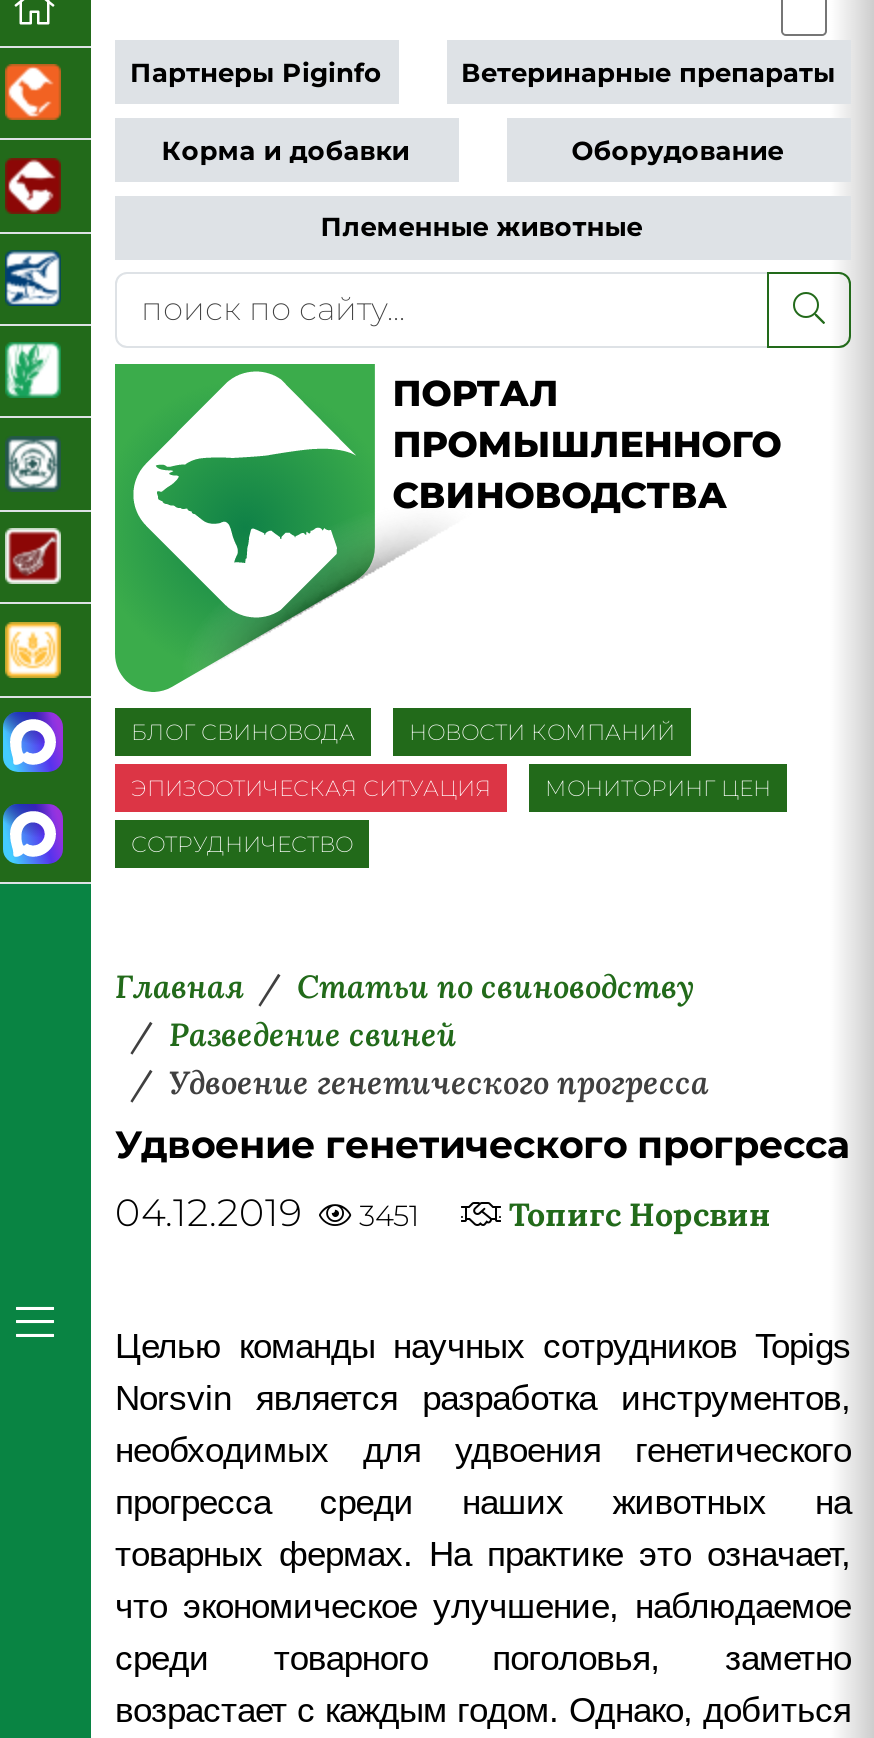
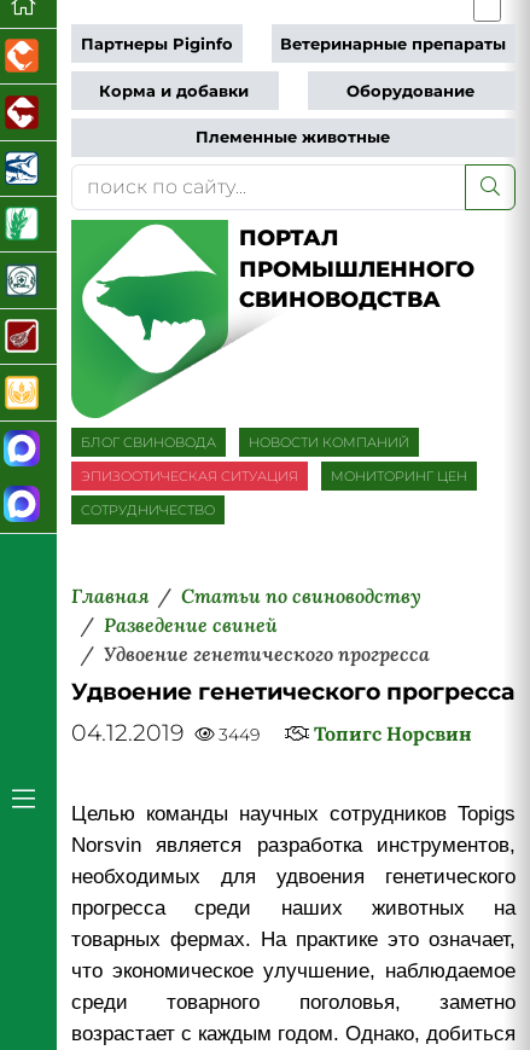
- 04.12.2019 3451
+ 04.12.2019 3449
